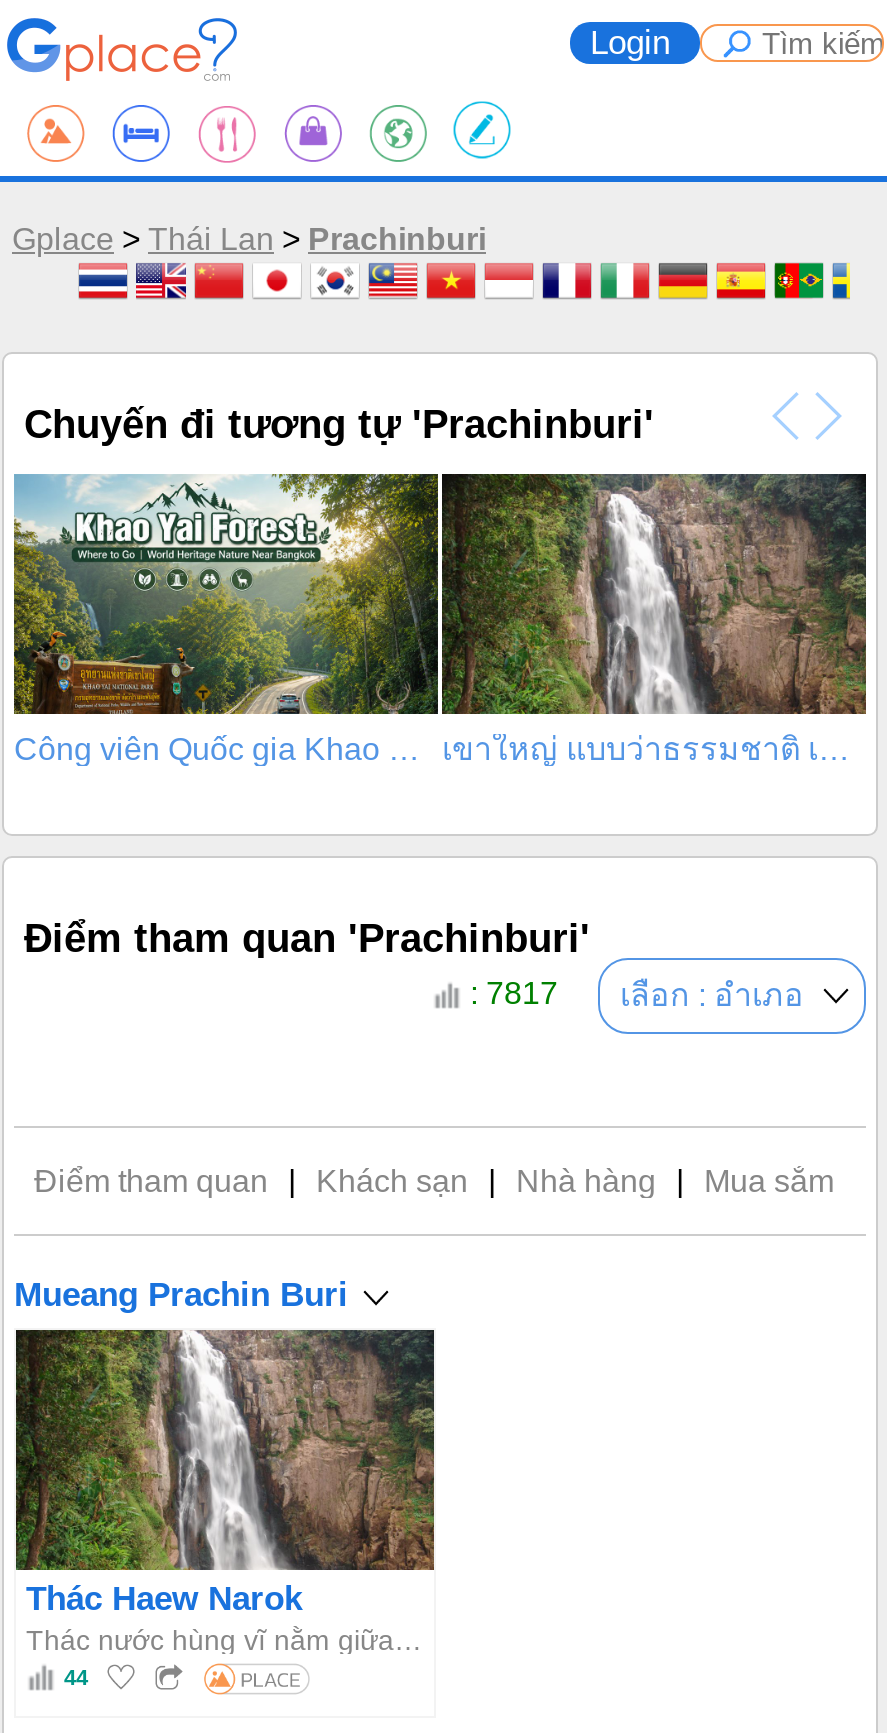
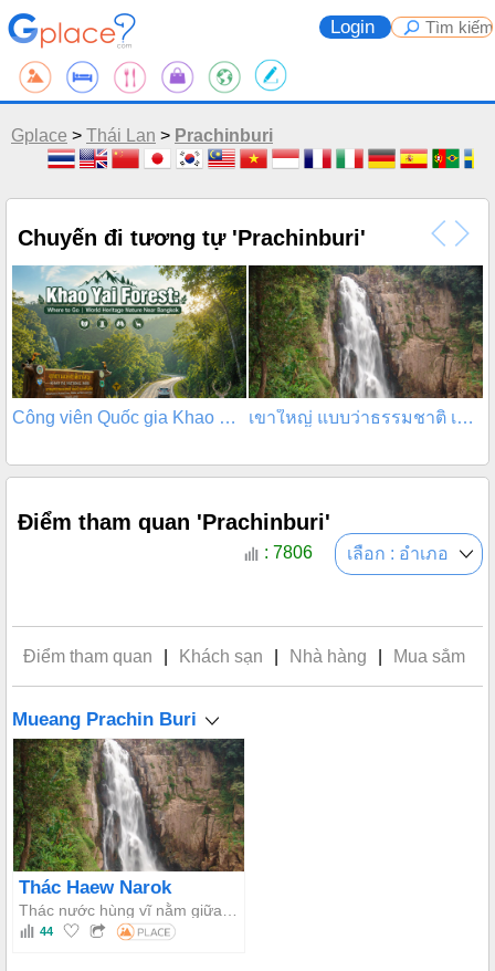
- : 7817 เลือก : อำเภอ
+ : 7806 เลือก : อำเภอ
